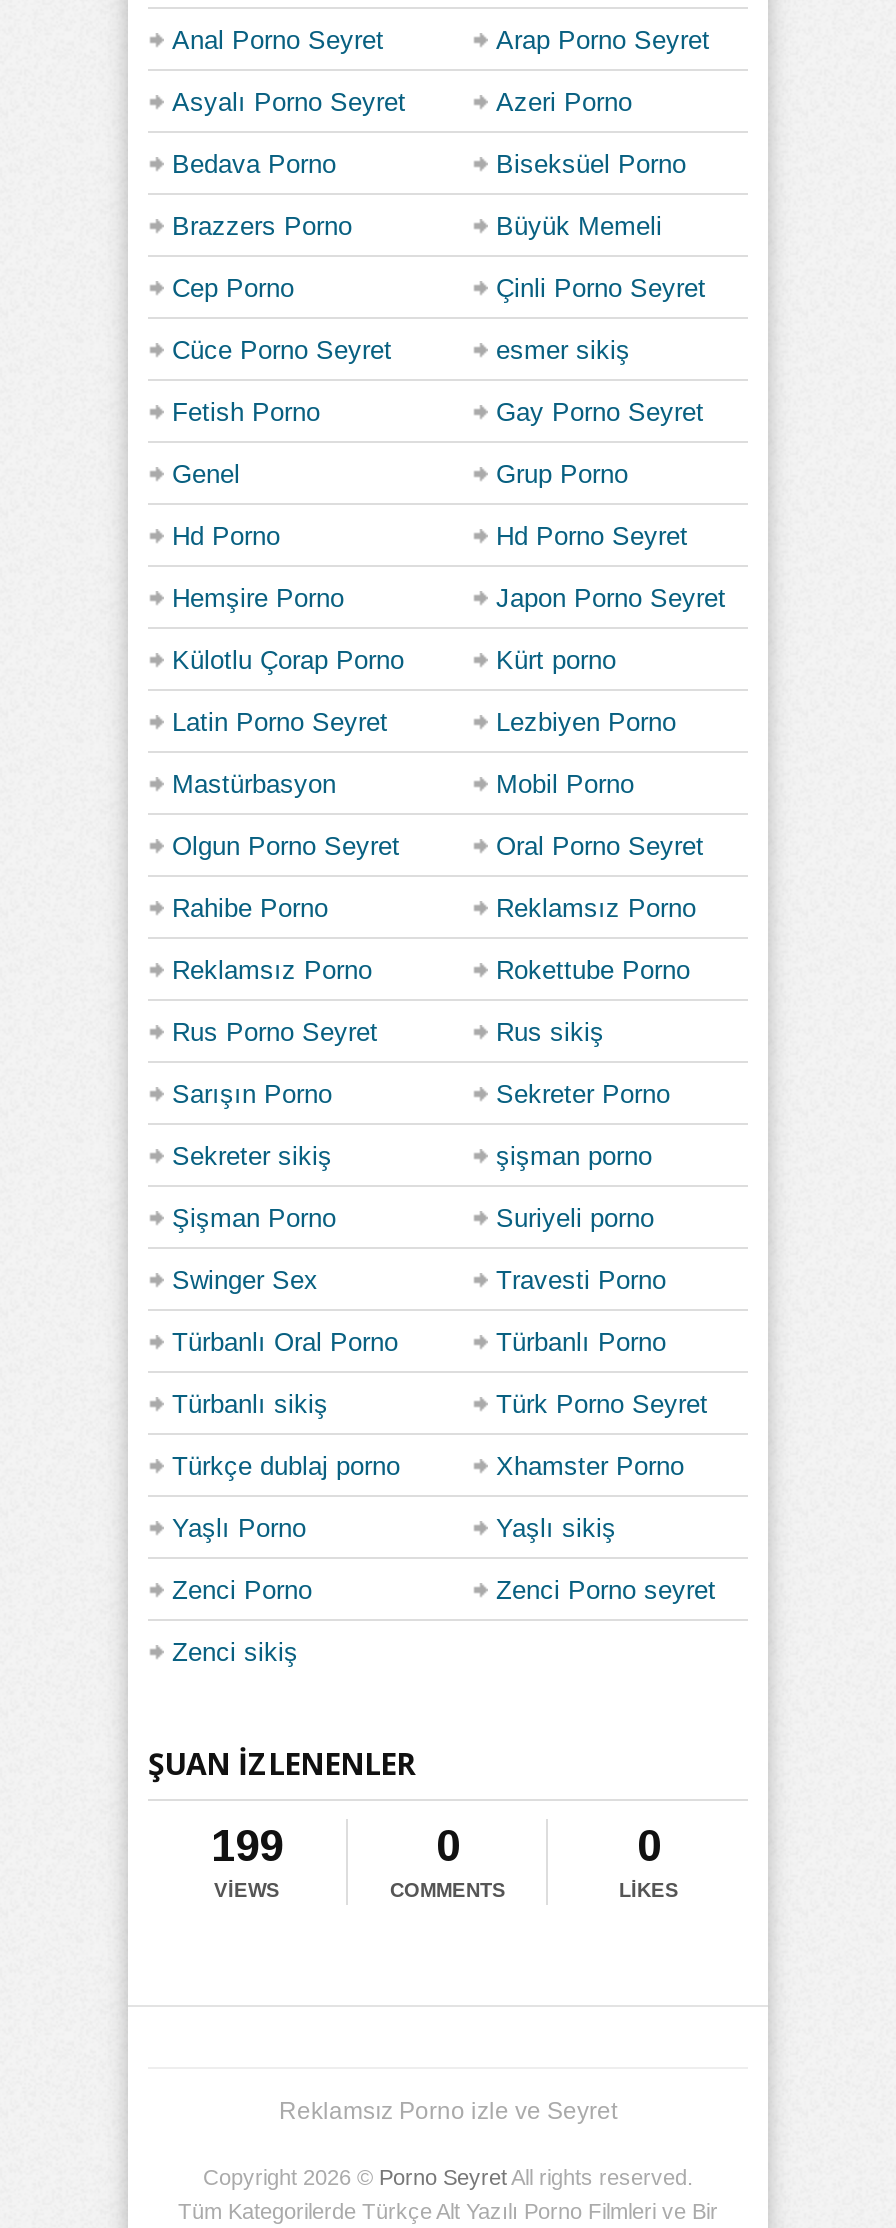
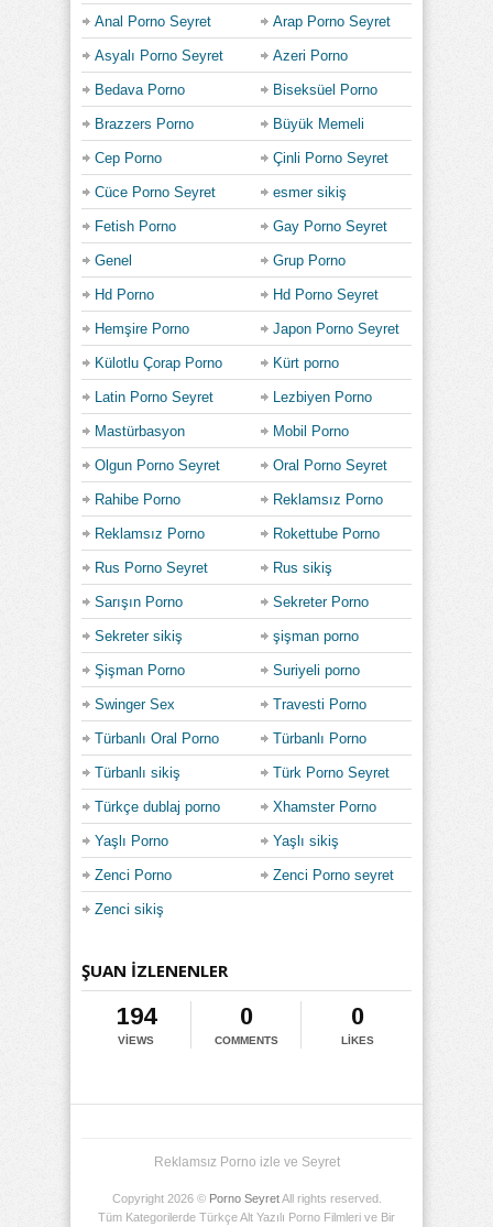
- 199
+ 194
